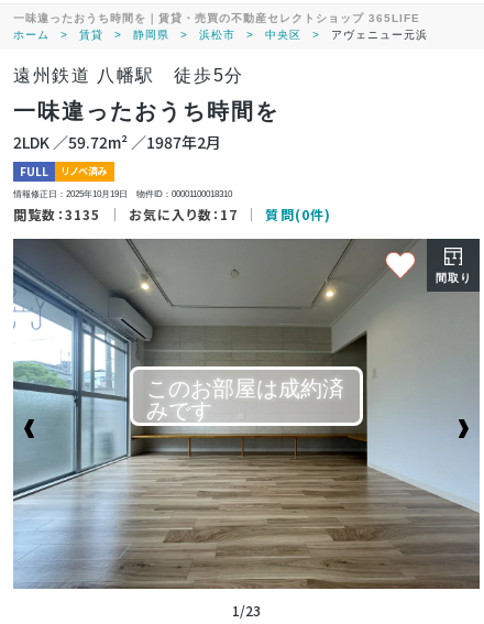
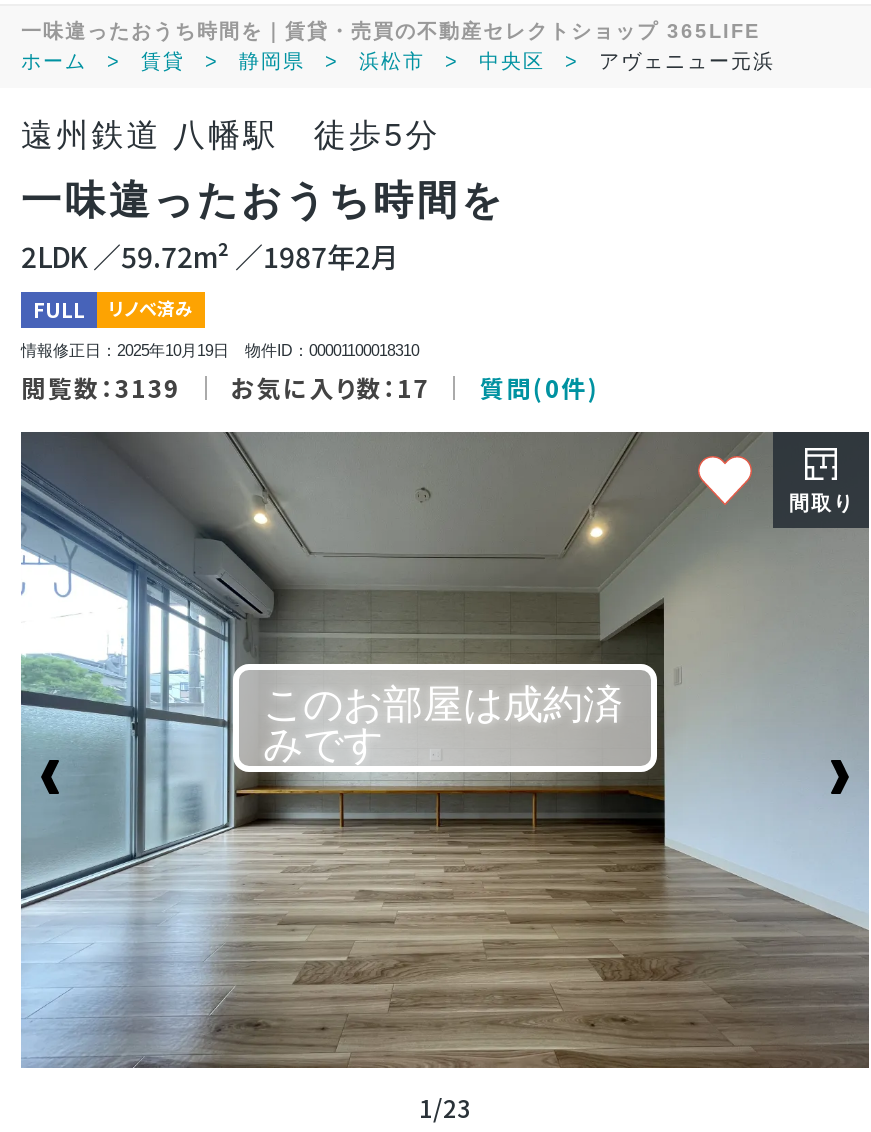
- 閲覧数：3135 お気に入り数：17 質問(0件)
+ 閲覧数：3139 お気に入り数：17 質問(0件)
